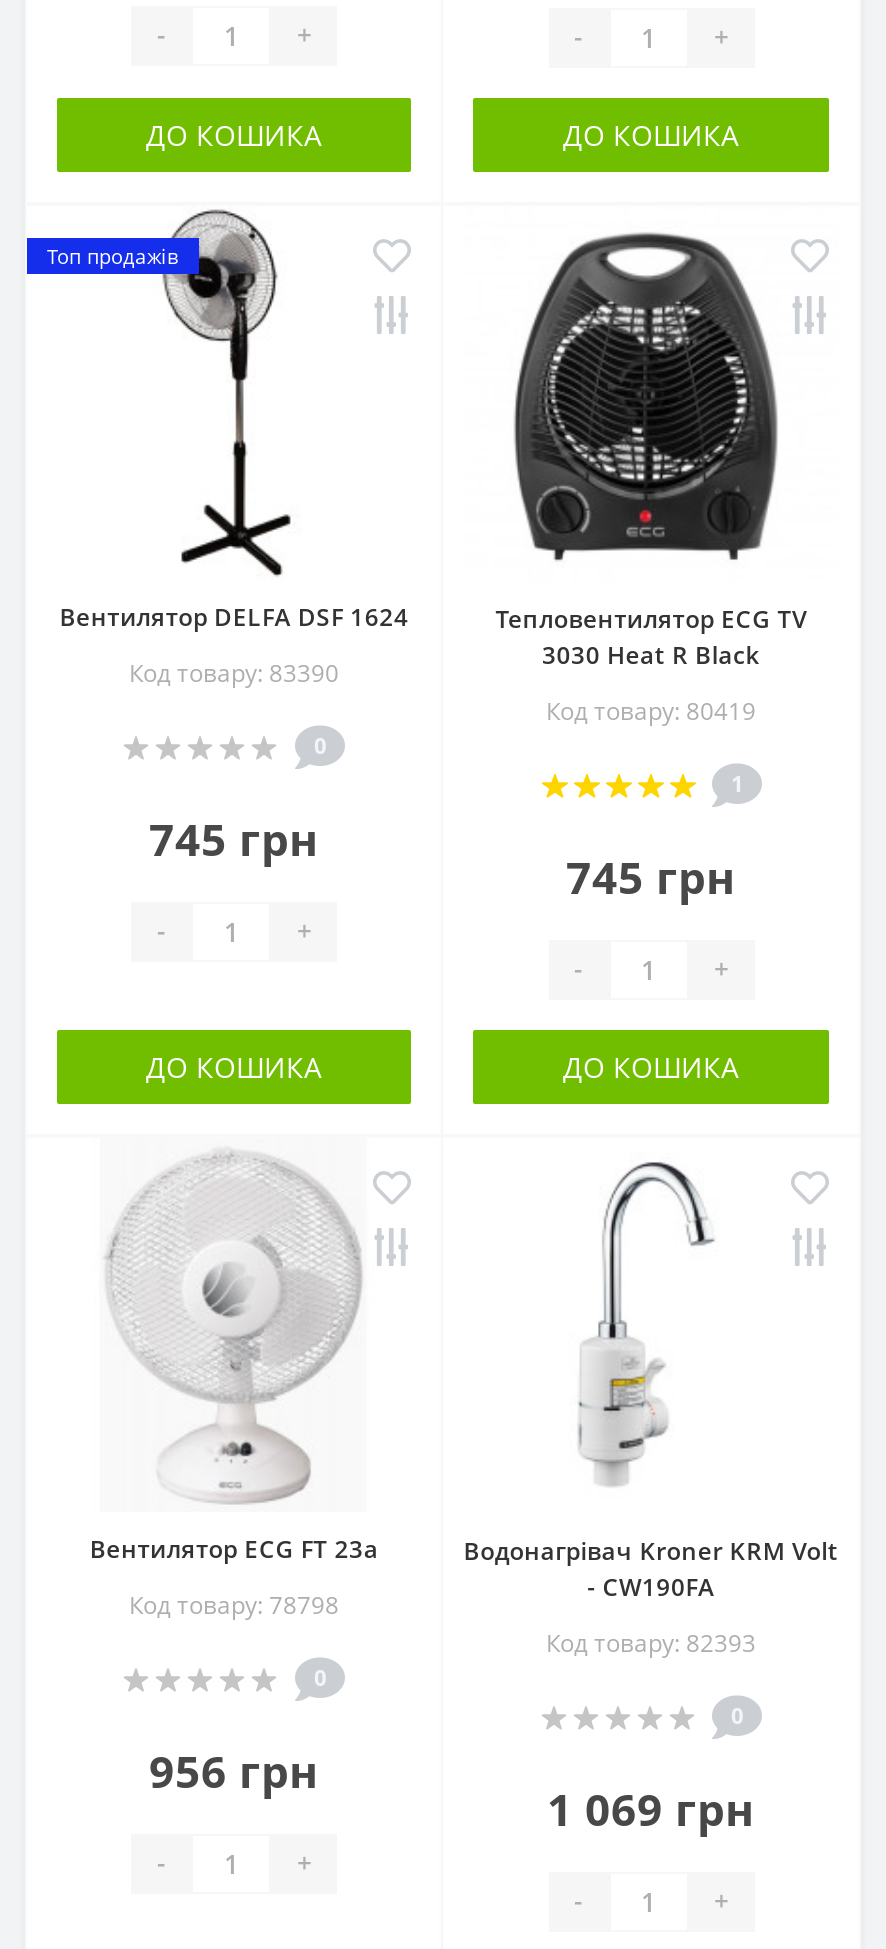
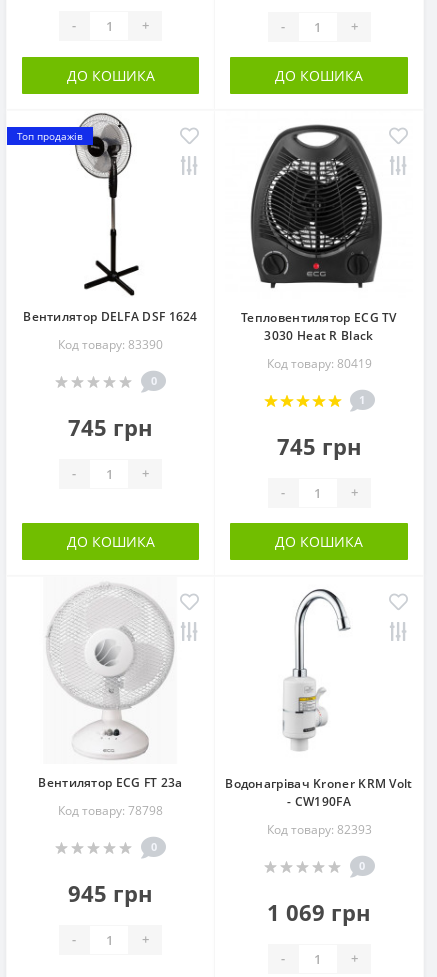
- 956 грн
+ 945 грн
